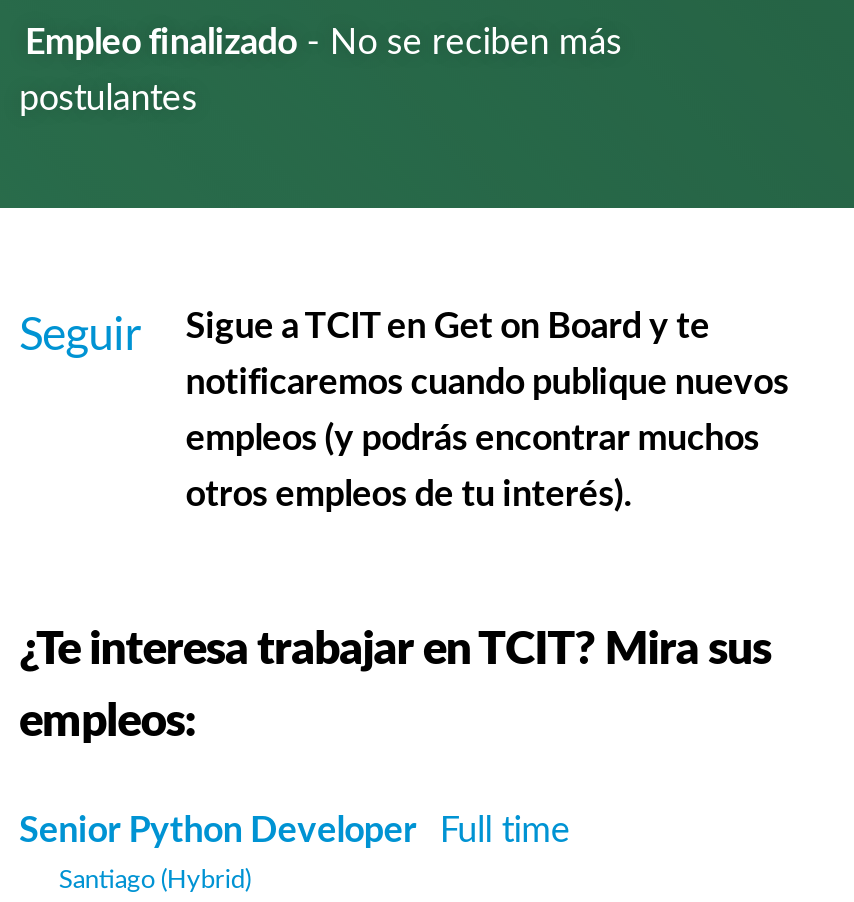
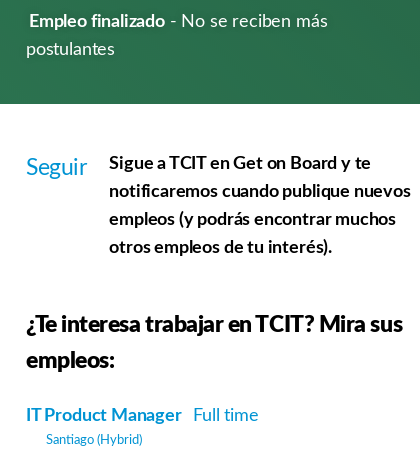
- Senior Python Developer Full time
+ IT Product Manager Full time
